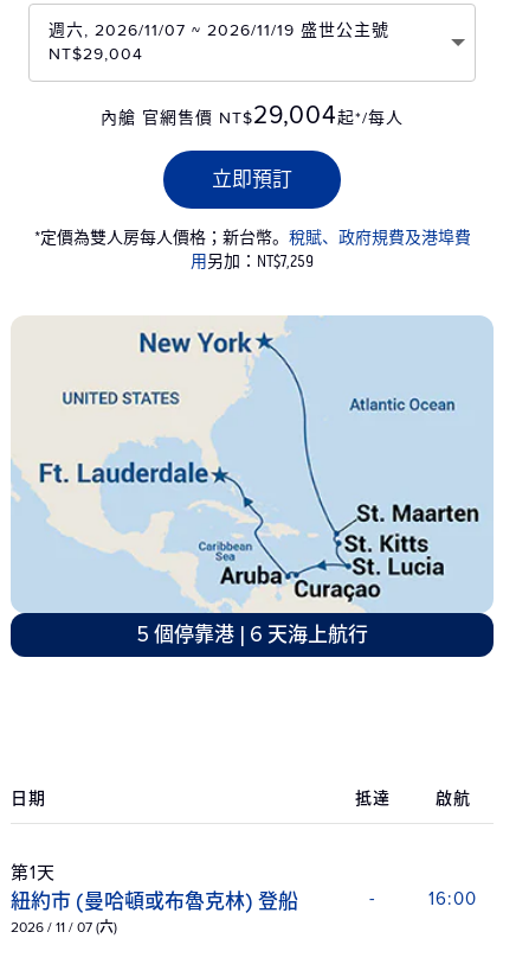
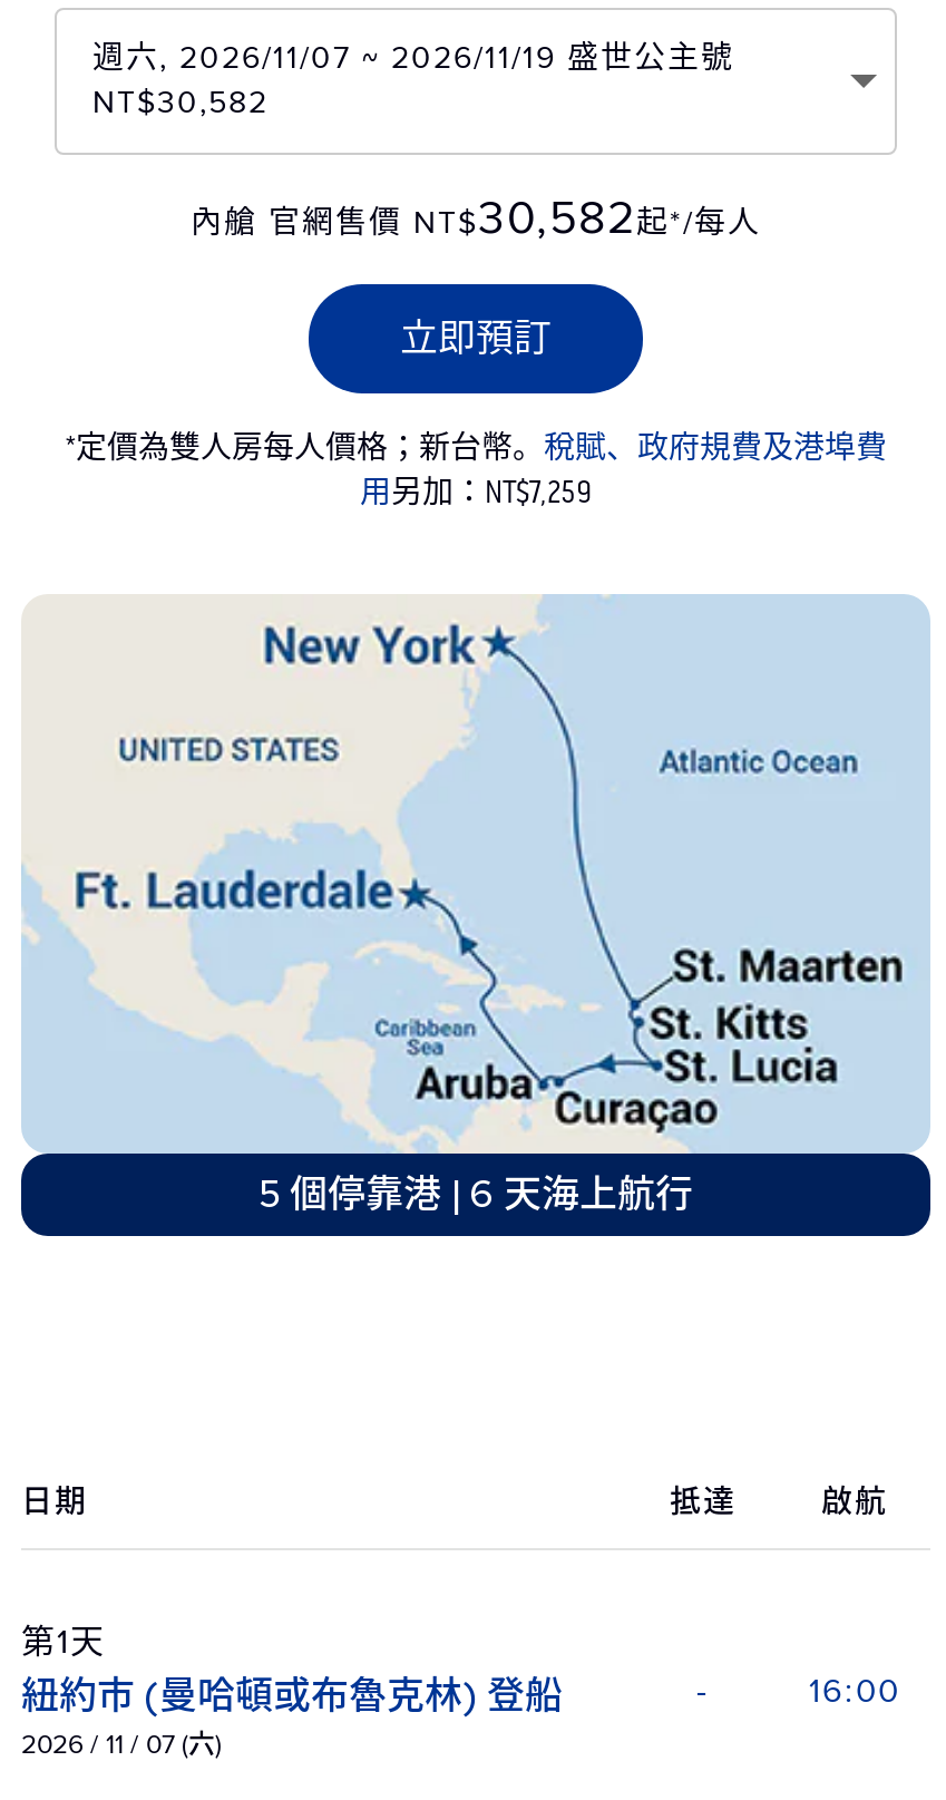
- NT$29,004
+ NT$30,582

- 內艙 官網售價 NT$29,004起*/每人
+ 內艙 官網售價 NT$30,582起*/每人
